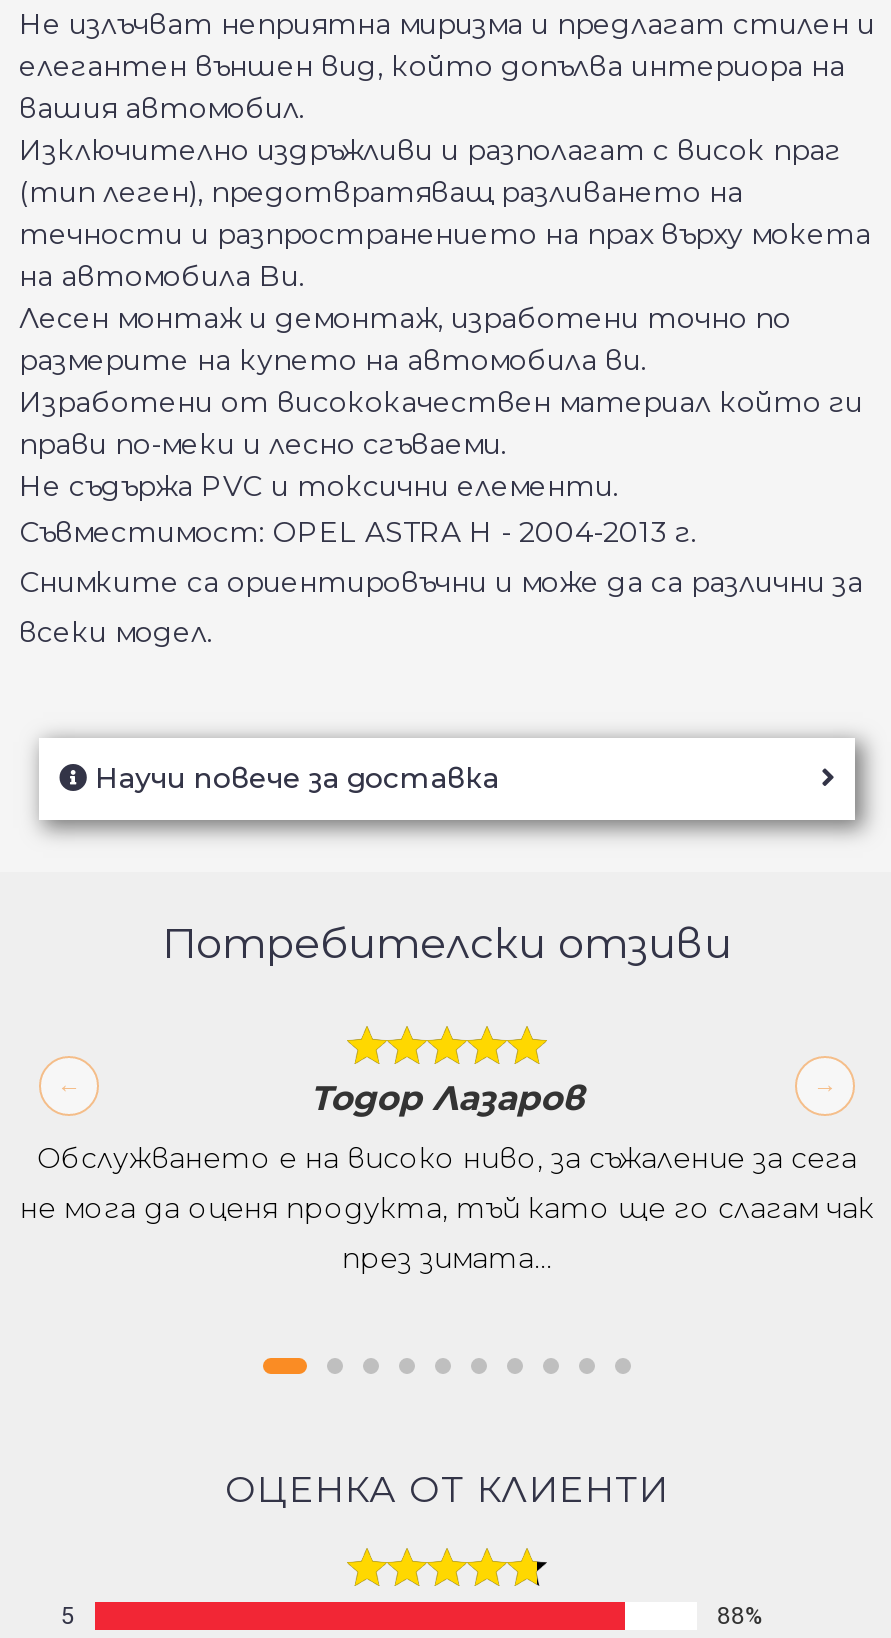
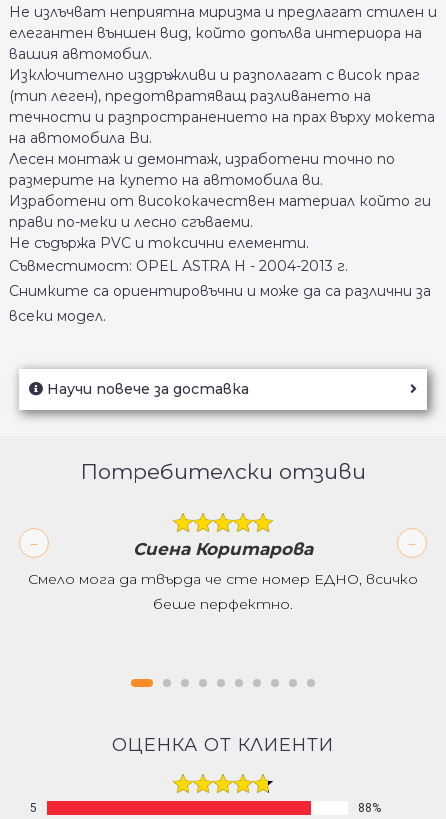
- Тодор Лазаров
+ Сиена Коритарова

- Обслужването е на високо ниво, за съжаление за сега
- не мога да оценя продукта, тъй като ще го слагам чак
- през зимата...
+ Смело мога да твърда че сте номер ЕДНО, всичко
+ беше перфектно.
